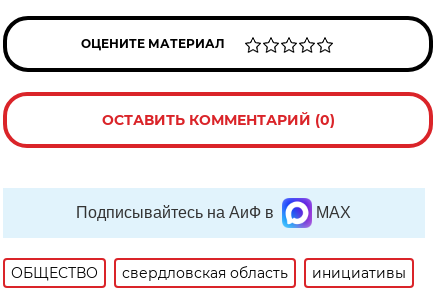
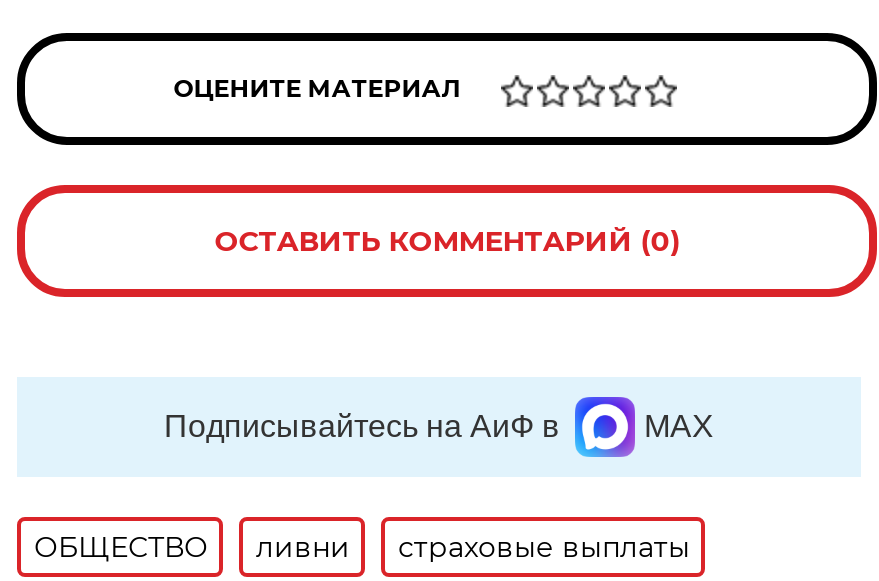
- свердловская область
- инициативы
+ ливни
+ страховые выплаты
